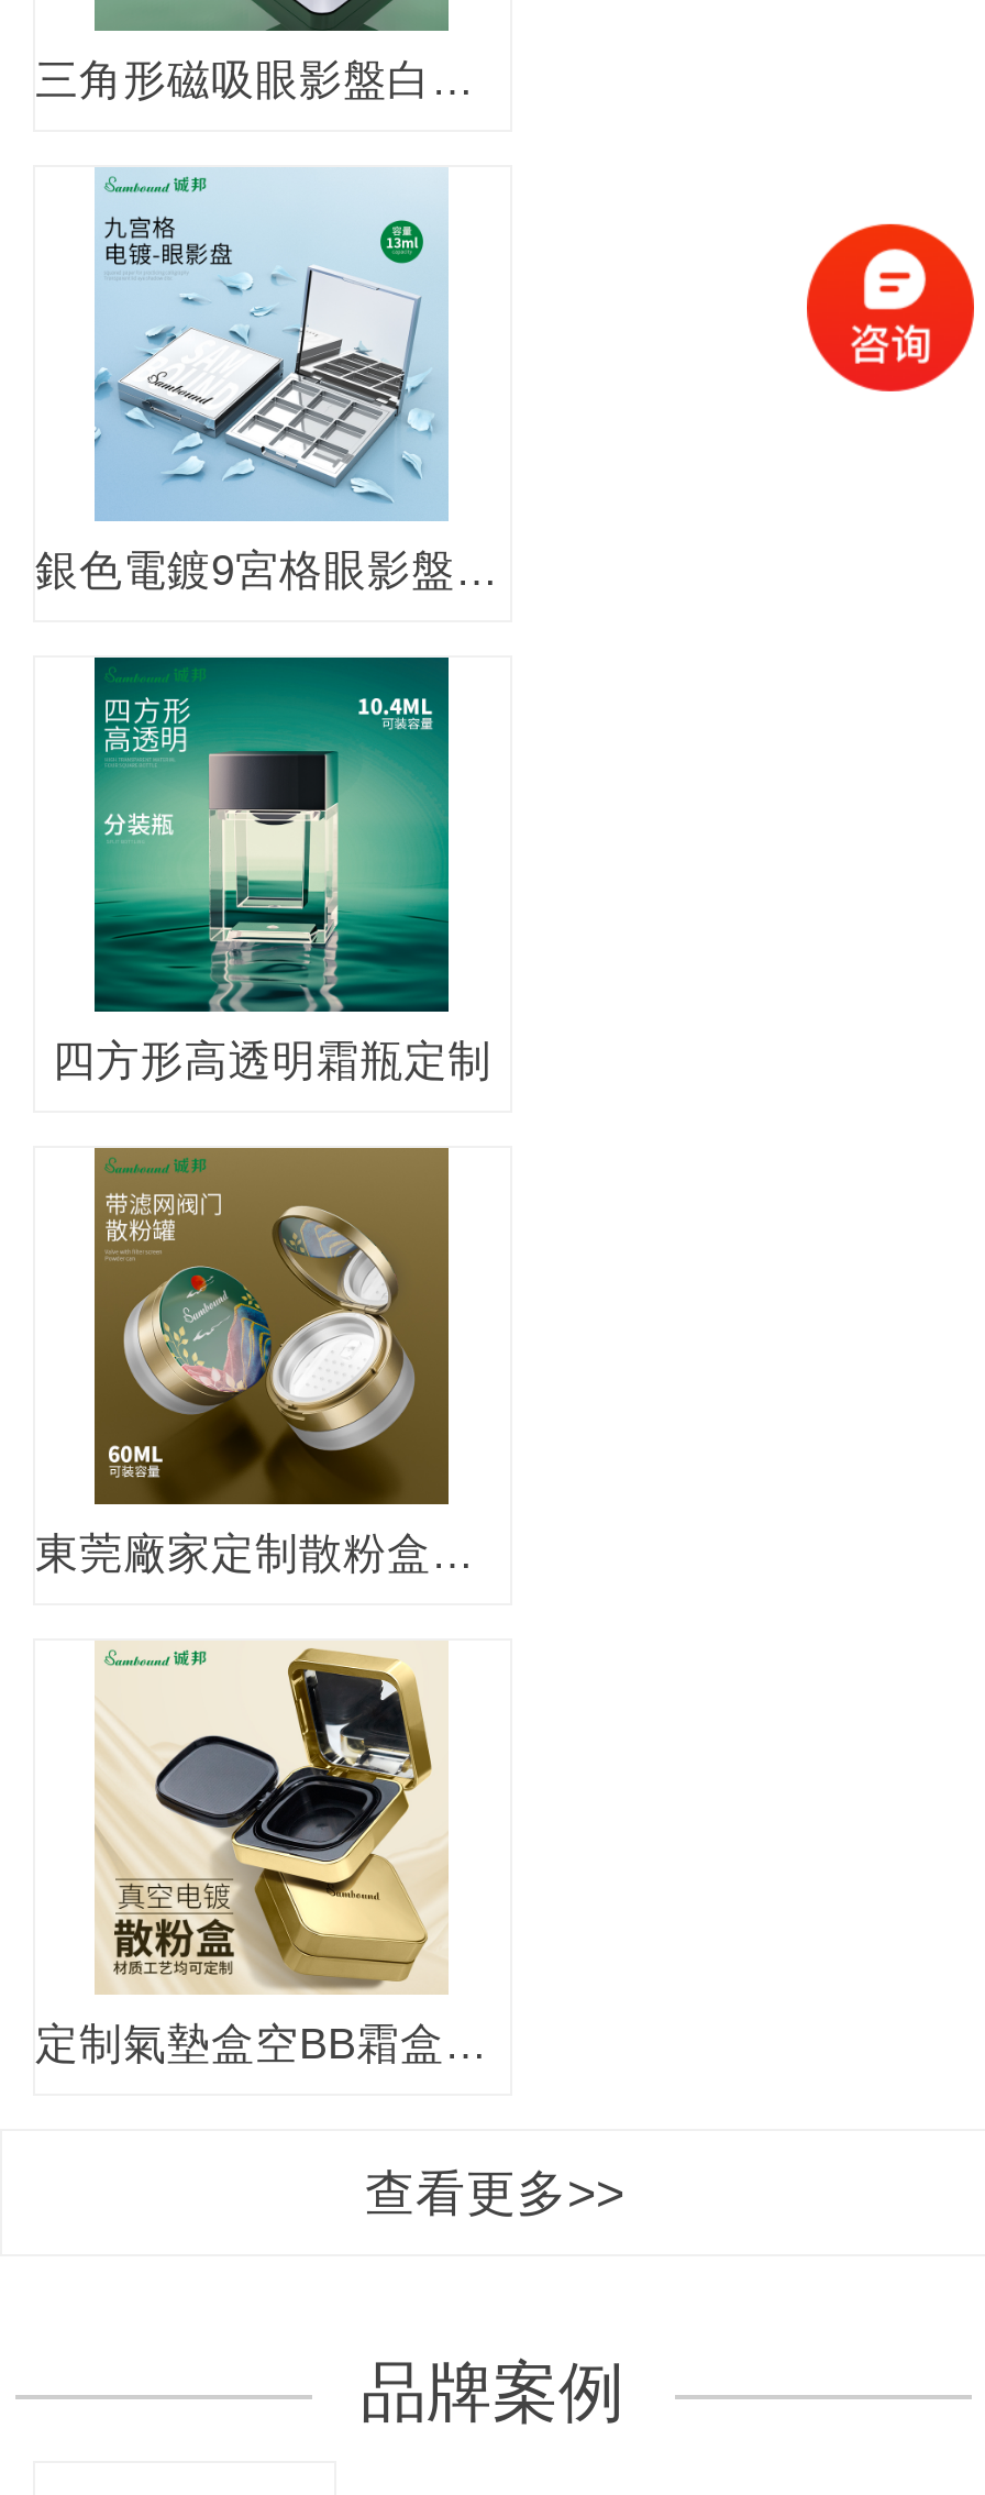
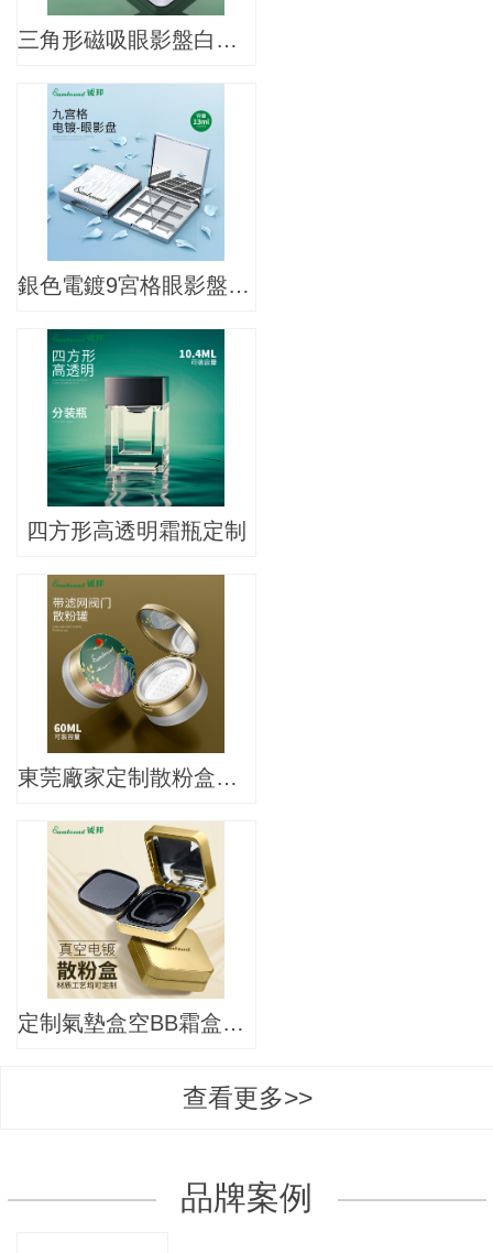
- [image]
